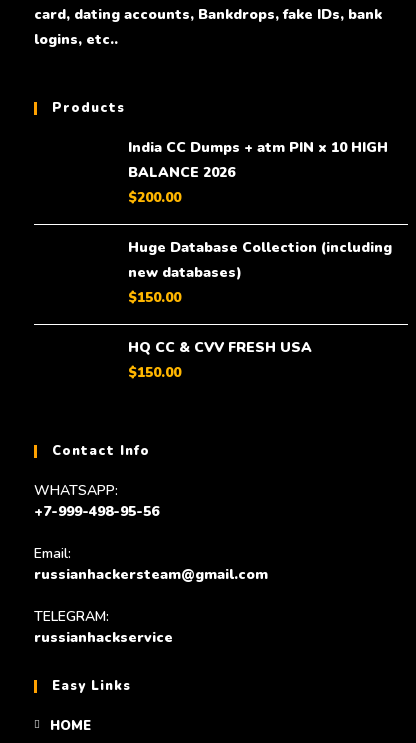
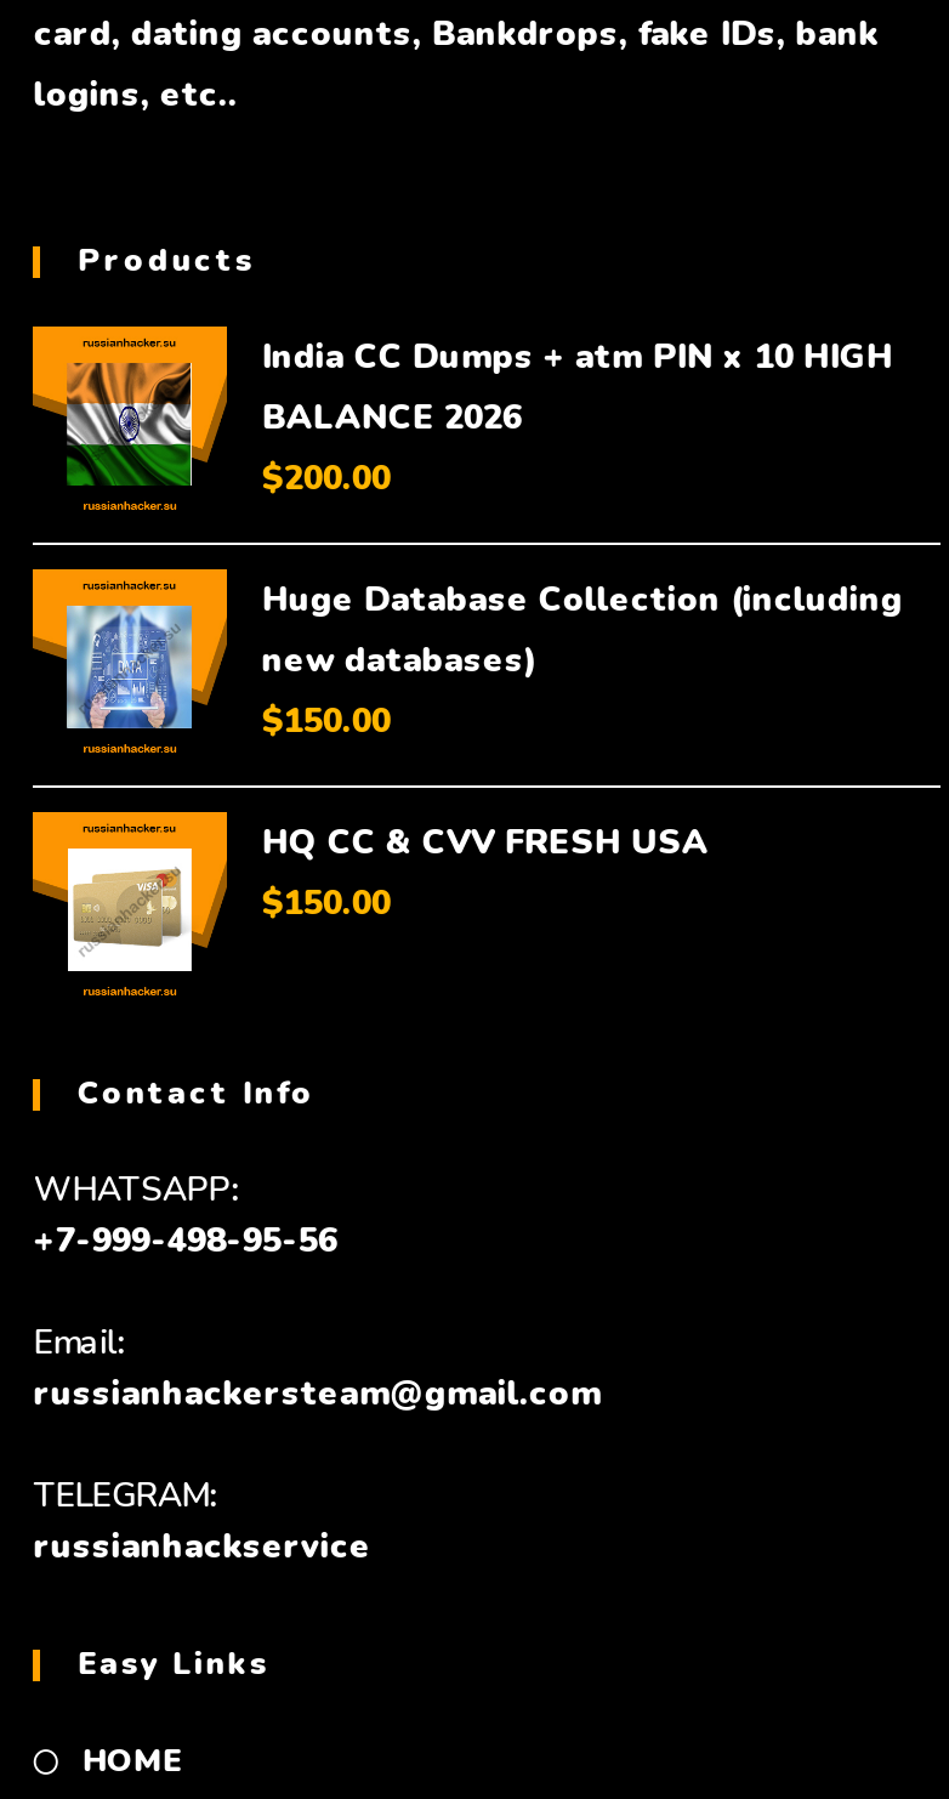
+ [image]

+ [image]

+ [image]
